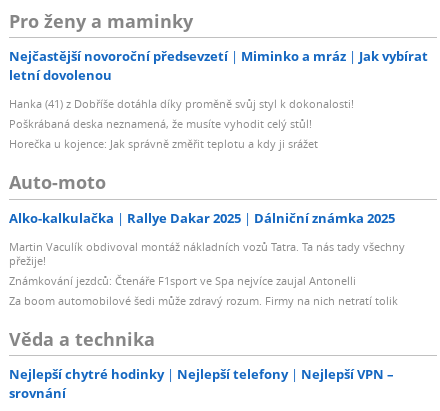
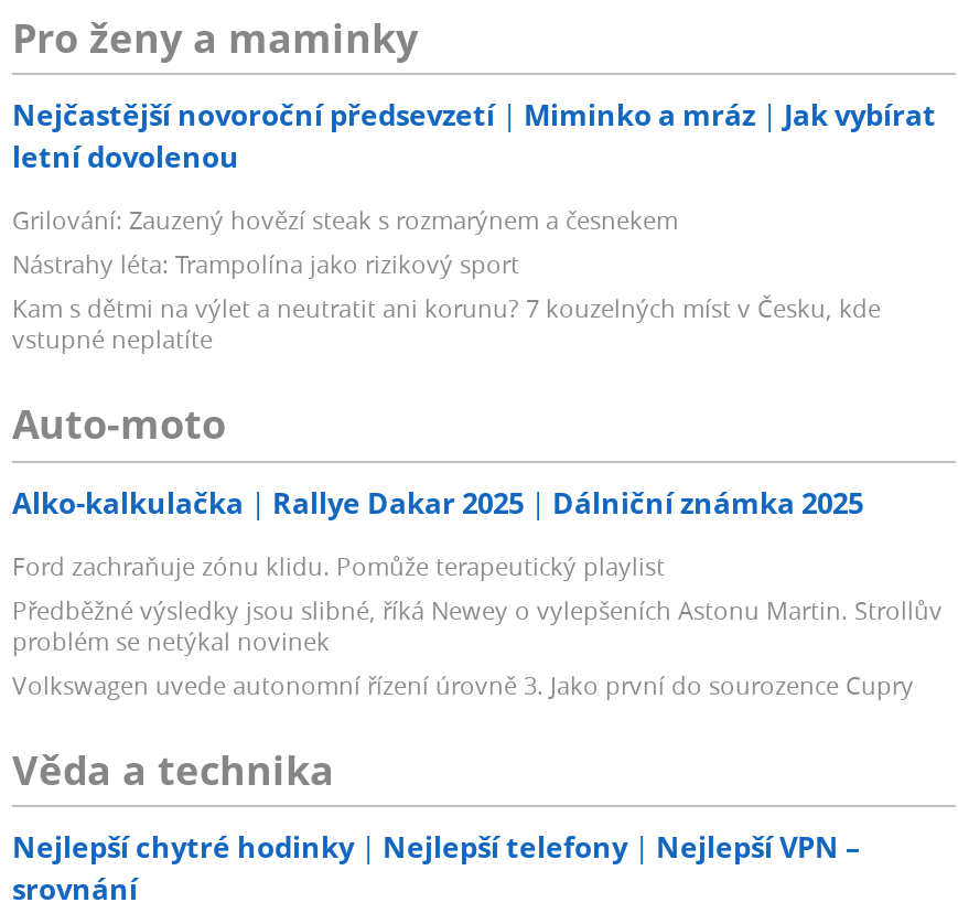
- Hanka (41) z Dobříše dotáhla díky proměně svůj styl k dokonalosti!
- Poškrábaná deska neznamená, že musíte vyhodit celý stůl!
- Horečka u kojence: Jak správně změřit teplotu a kdy ji srážet
+ Grilování: Zauzený hovězí steak s rozmarýnem a česnekem
+ Nástrahy léta: Trampolína jako rizikový sport
+ Kam s dětmi na výlet a neutratit ani korunu? 7 kouzelných míst v Česku, kde
+ vstupné neplatíte

- Martin Vaculík obdivoval montáž nákladních vozů Tatra. Ta nás tady všechny
- přežije!
- Známkování jezdců: Čtenáře F1sport ve Spa nejvíce zaujal Antonelli
- Za boom automobilové šedi může zdravý rozum. Firmy na nich netratí tolik
+ Ford zachraňuje zónu klidu. Pomůže terapeutický playlist
+ Předběžné výsledky jsou slibné, říká Newey o vylepšeních Astonu Martin. Strollův
+ problém se netýkal novinek
+ Volkswagen uvede autonomní řízení úrovně 3. Jako první do sourozence Cupry
